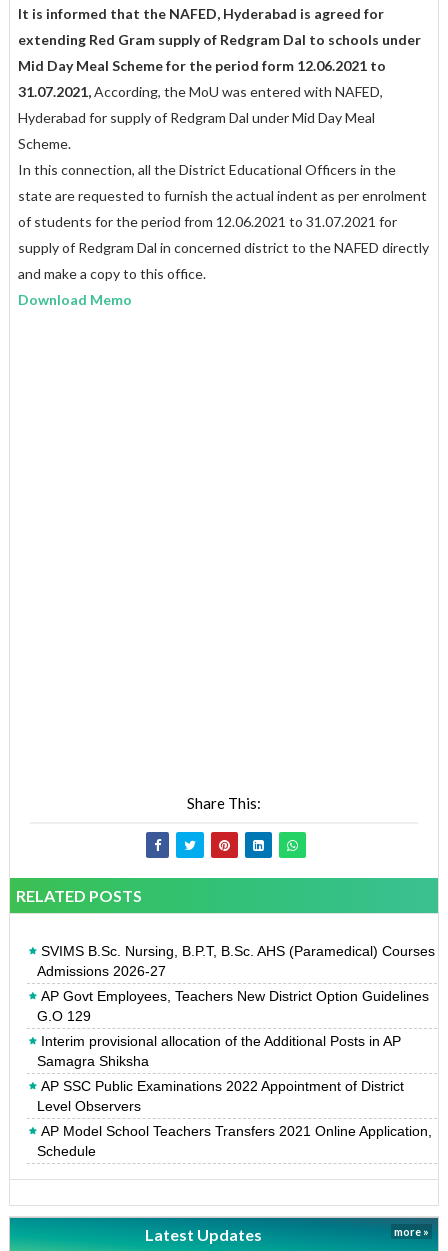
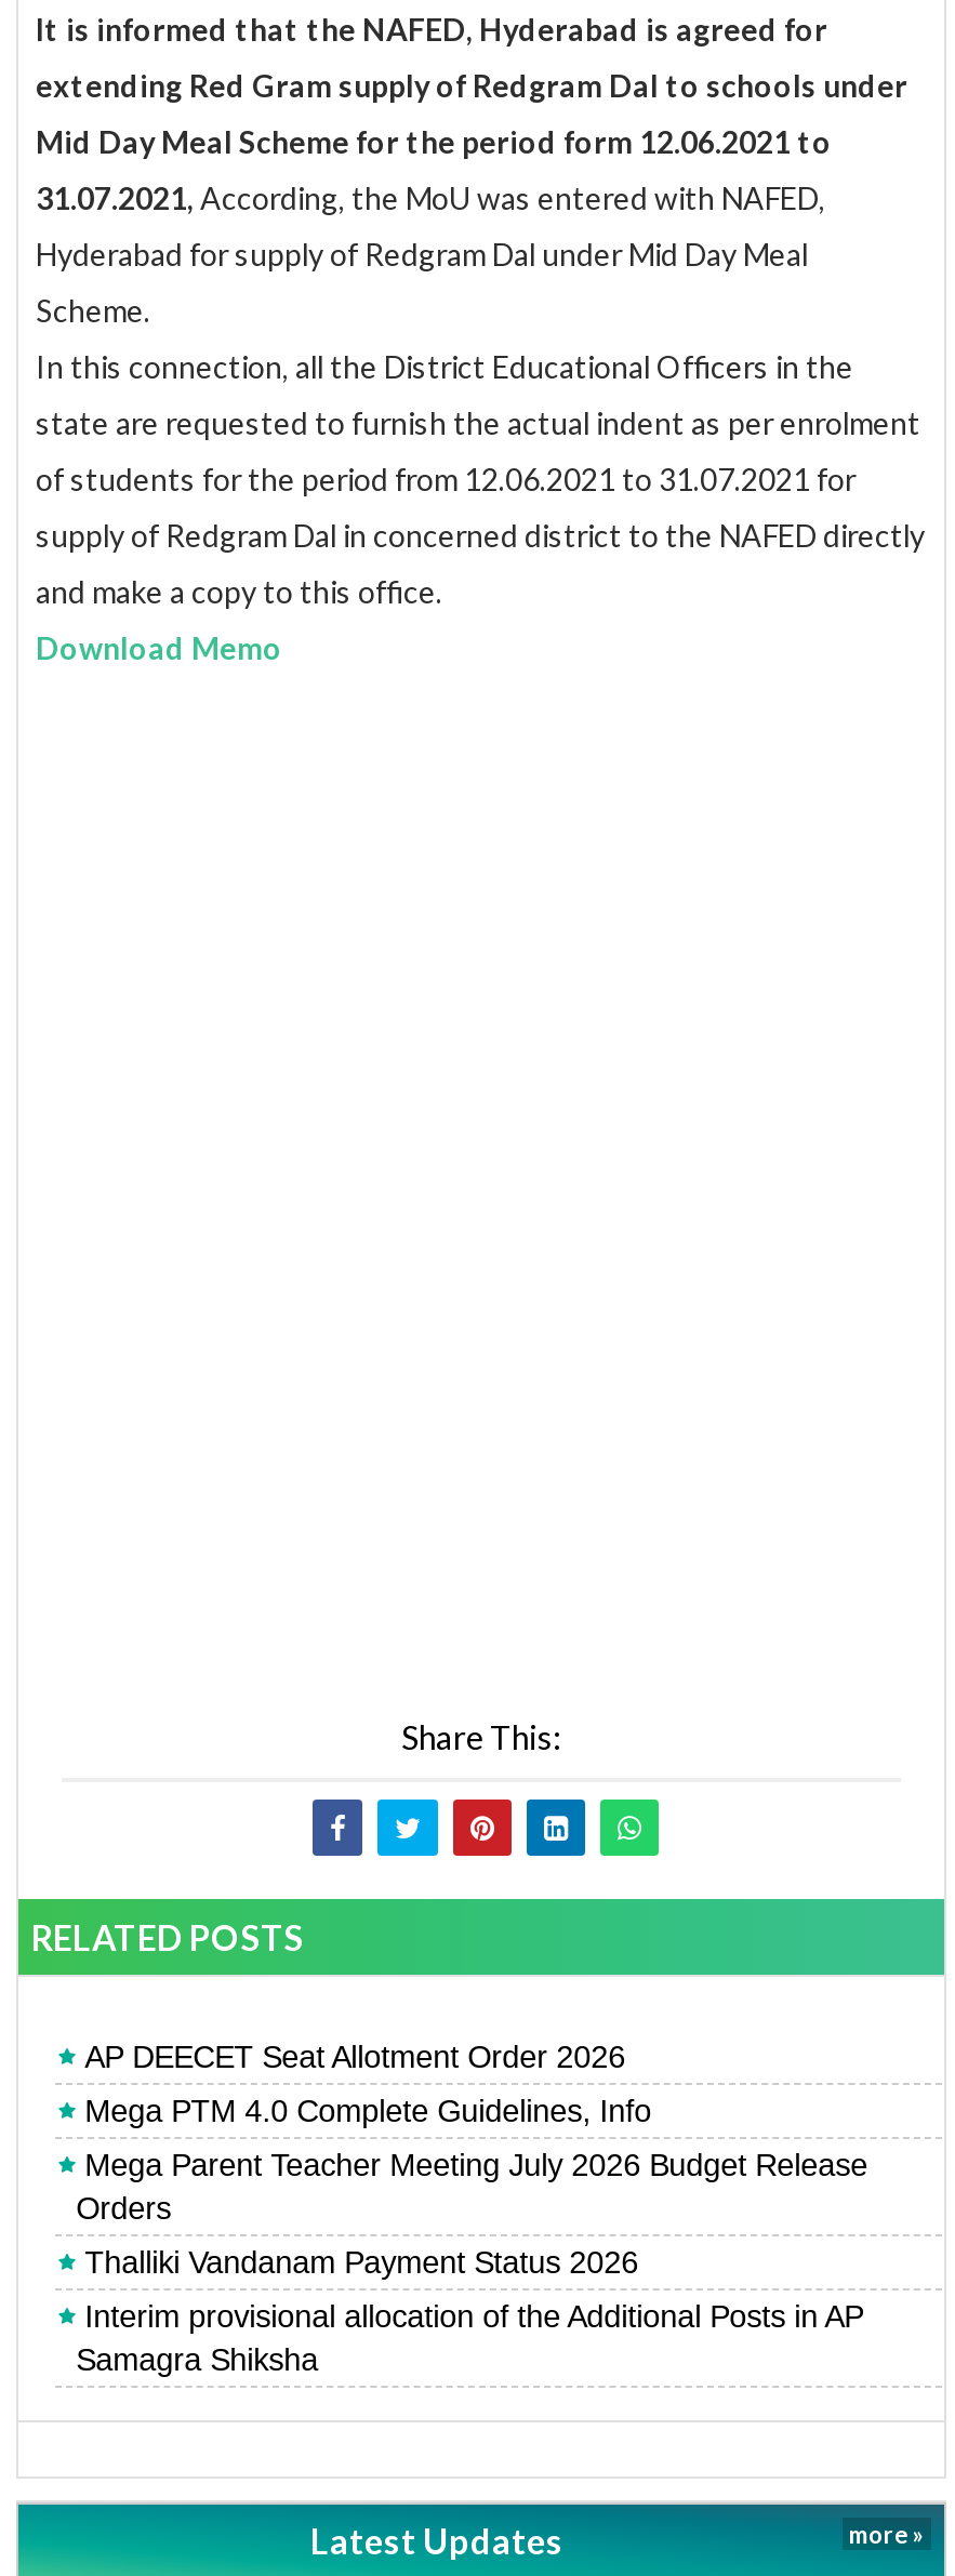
- SVIMS B.Sc. Nursing, B.P.T, B.Sc. AHS (Paramedical) Courses
- Admissions 2026-27
- AP Govt Employees, Teachers New District Option Guidelines
- G.O 129
+ AP DEECET Seat Allotment Order 2026
+ Mega PTM 4.0 Complete Guidelines, Info
+ Mega Parent Teacher Meeting July 2026 Budget Release
+ Orders
+ Thalliki Vandanam Payment Status 2026

moved down: Interim provisional allocation of the Additional Posts in AP | Samagra Shiksha

- AP SSC Public Examinations 2022 Appointment of District
- Level Observers
- AP Model School Teachers Transfers 2021 Online Application,
- Schedule
